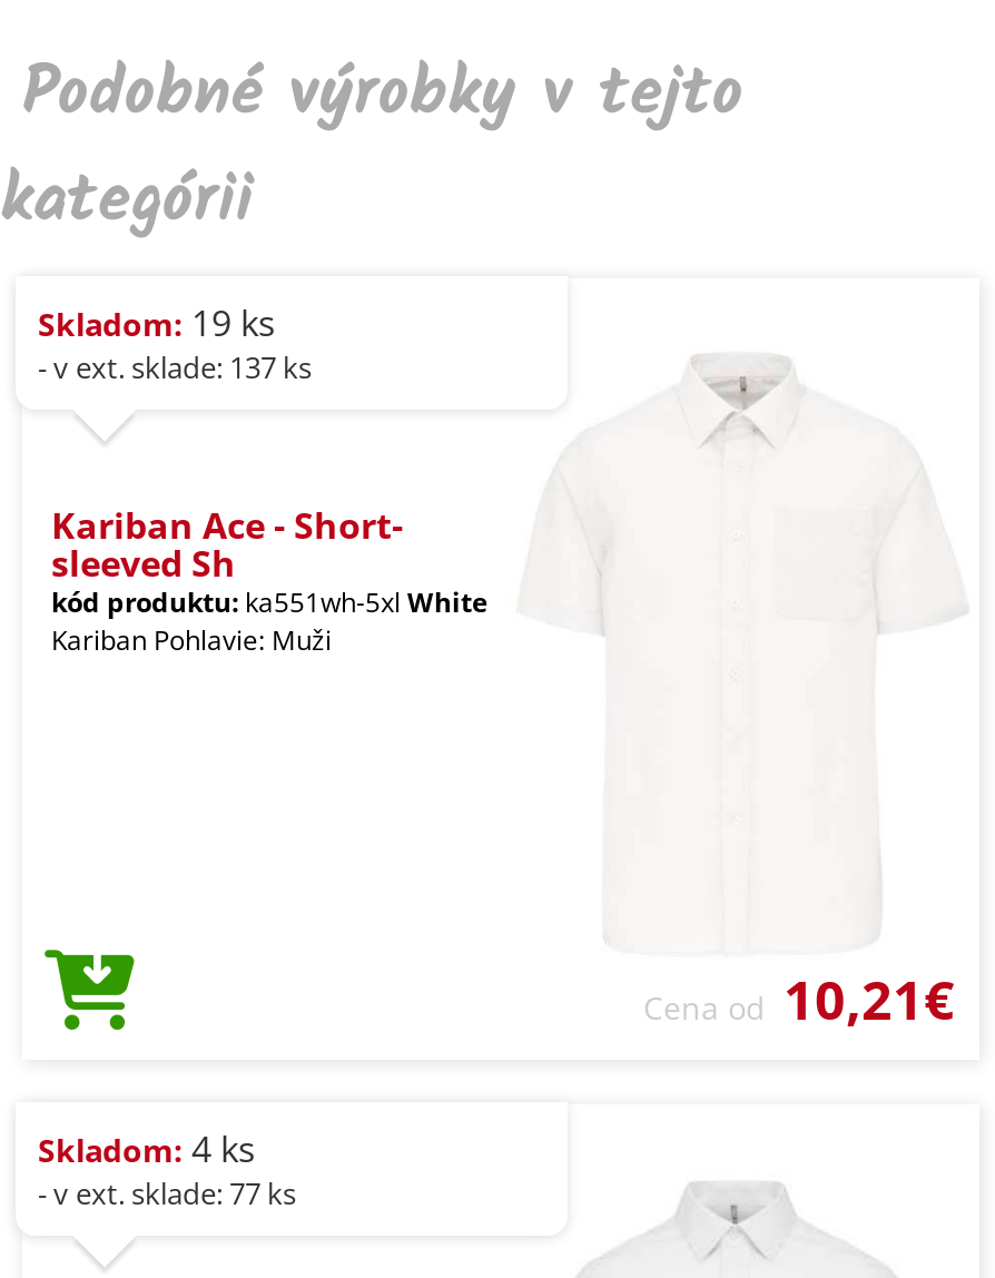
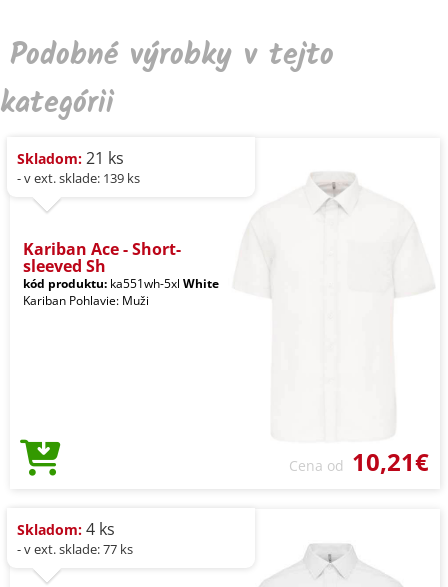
- Skladom: 19 ks
+ Skladom: 21 ks

- - v ext. sklade: 137 ks
+ - v ext. sklade: 139 ks
